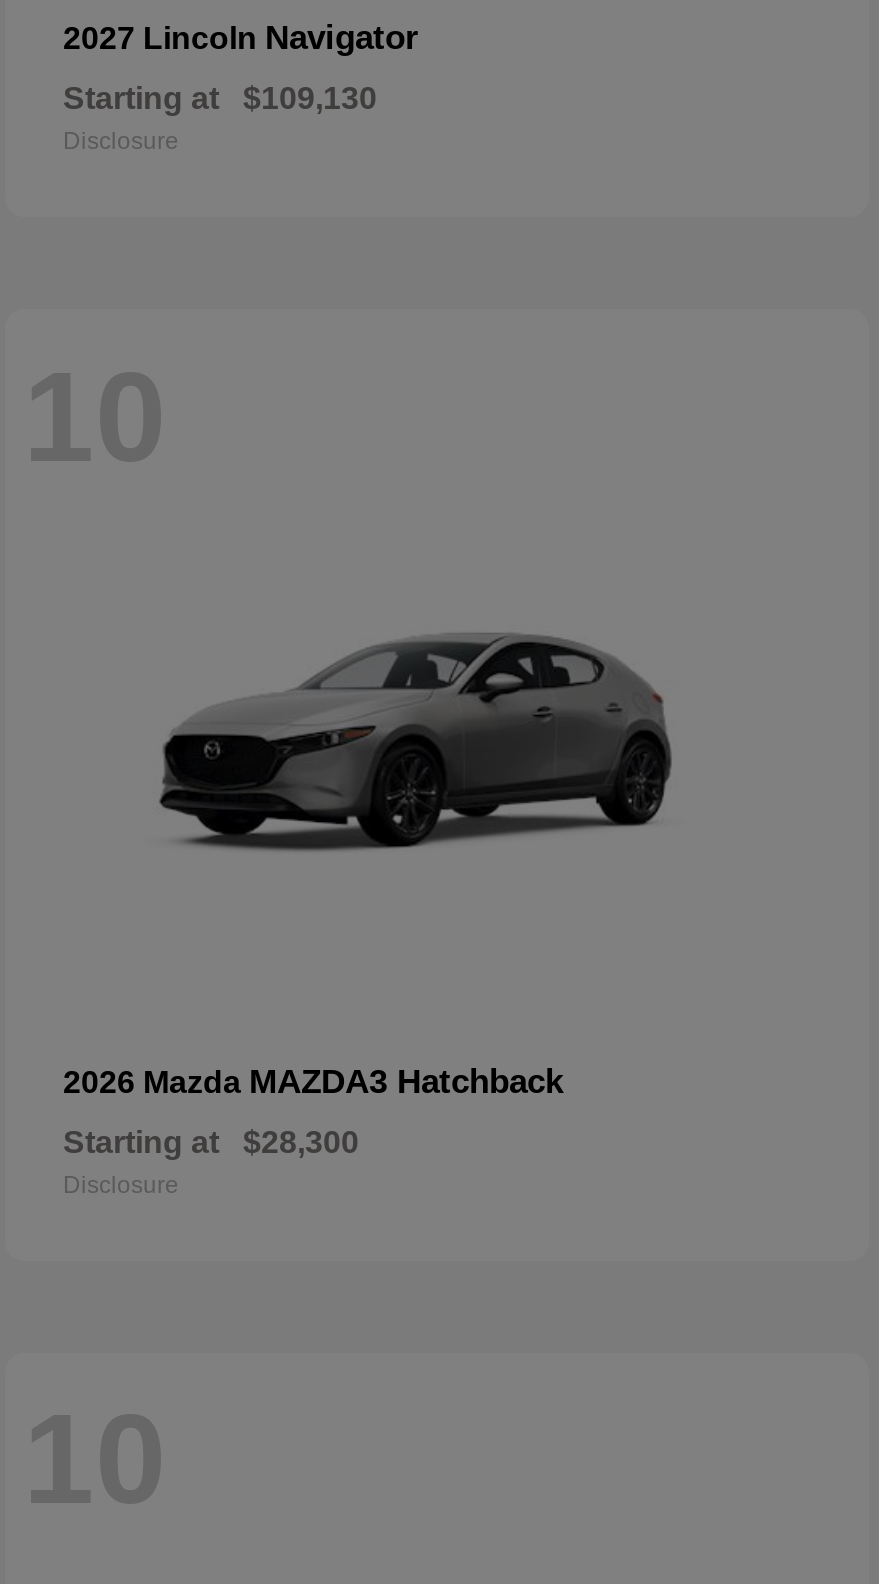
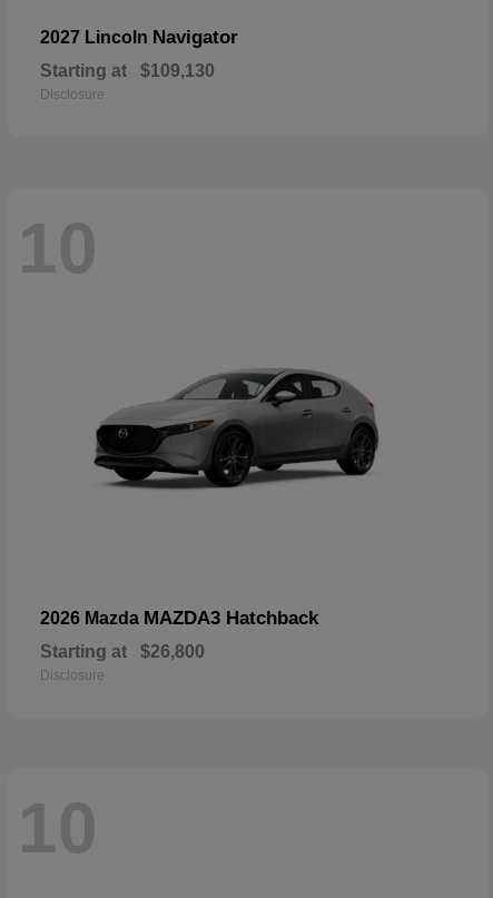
- Starting at $28,300
+ Starting at $26,800
